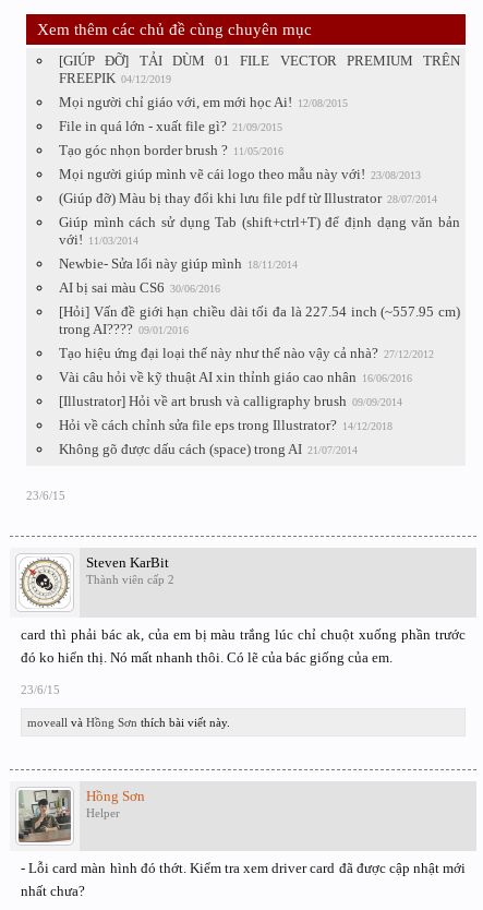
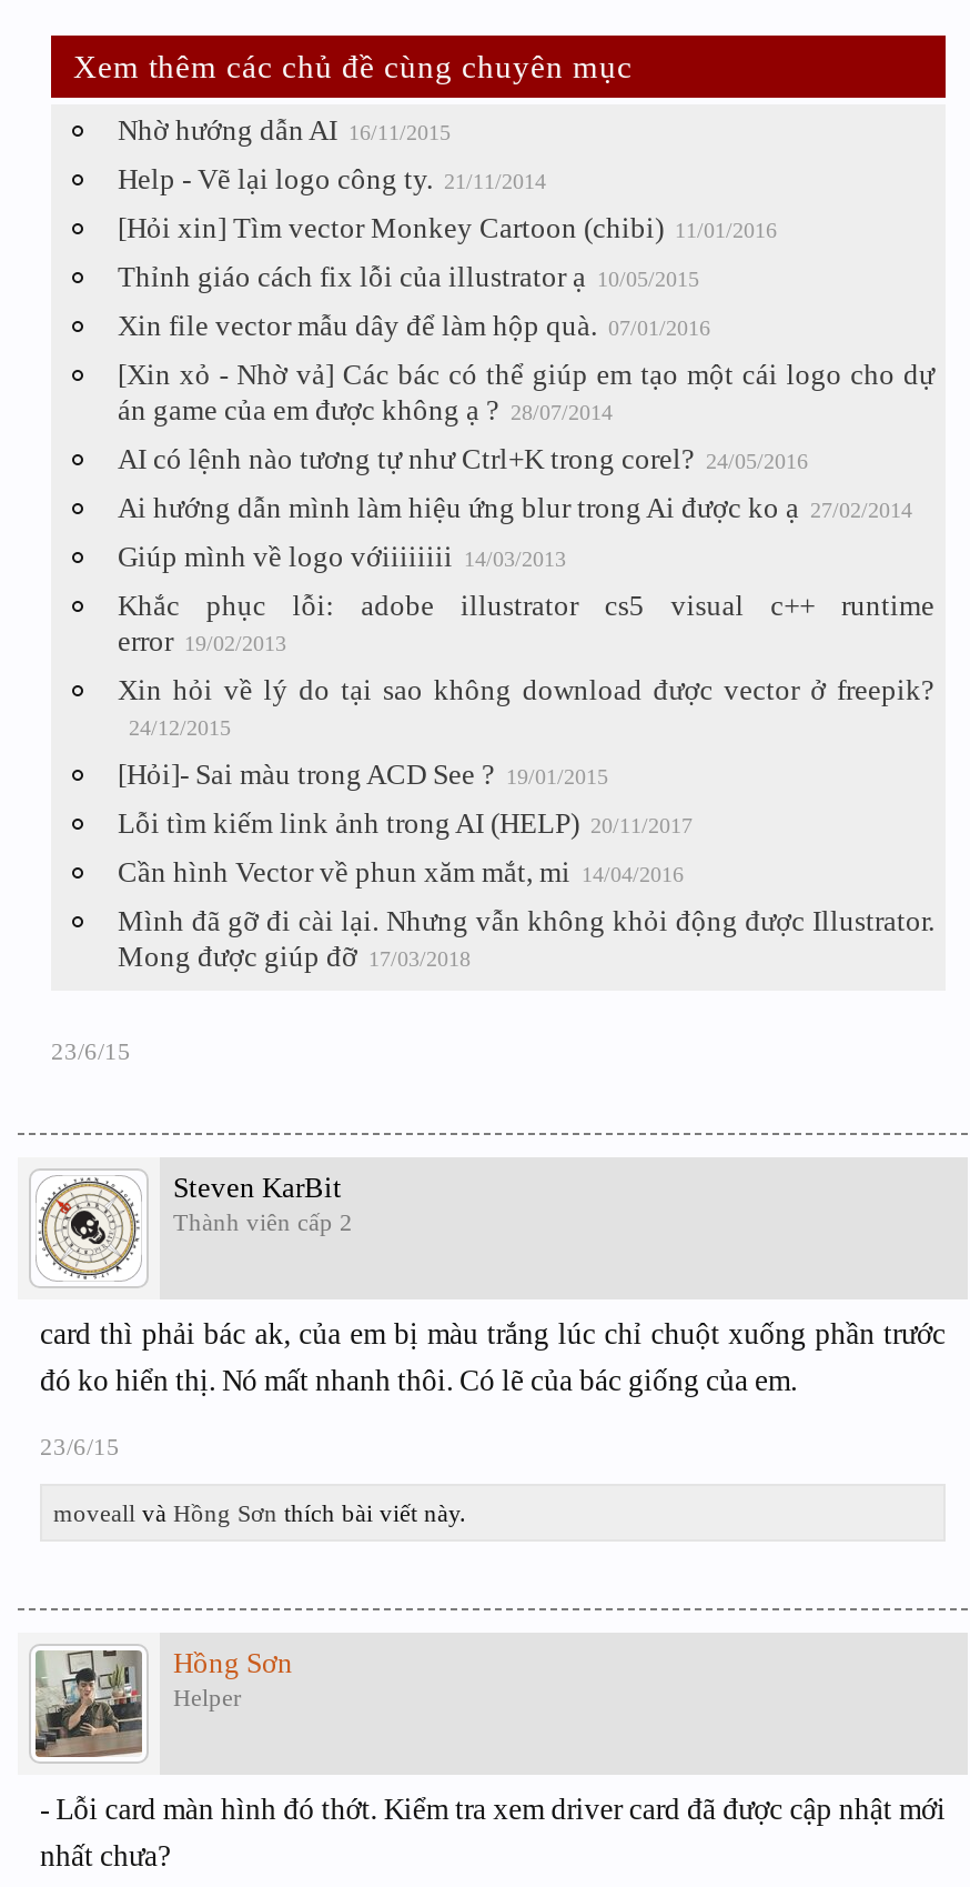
- [GIÚP ĐỠ] TẢI DÙM 01 FILE VECTOR PREMIUM TRÊN
- FREEPIK 04/12/2019
+ Nhờ hướng dẫn AI 16/11/2015

- Mọi người chỉ giáo với, em mới học Ai! 12/08/2015
+ Help - Vẽ lại logo công ty. 21/11/2014

- File in quá lớn - xuất file gì? 21/09/2015
+ [Hỏi xin] Tìm vector Monkey Cartoon (chibi) 11/01/2016

- Tạo góc nhọn border brush ? 11/05/2016
+ Thỉnh giáo cách fix lỗi của illustrator ạ 10/05/2015

- Mọi người giúp mình vẽ cái logo theo mẫu này với! 23/08/2013
+ Xin file vector mẫu dây để làm hộp quà. 07/01/2016

- (Giúp đỡ) Màu bị thay đổi khi lưu file pdf từ Illustrator 28/07/2014
+ [Xin xỏ - Nhờ vả] Các bác có thể giúp em tạo một cái logo cho dự
+ án game của em được không ạ ? 28/07/2014

- Giúp mình cách sử dụng Tab (shift+ctrl+T) để định dạng văn bản
- với! 11/03/2014
+ AI có lệnh nào tương tự như Ctrl+K trong corel? 24/05/2016

- Newbie- Sửa lổi này giúp mình 18/11/2014
+ Ai hướng dẫn mình làm hiệu ứng blur trong Ai được ko ạ 27/02/2014

- AI bị sai màu CS6 30/06/2016
+ Giúp mình về logo vớiiiiiiii 14/03/2013

- [Hỏi] Vấn đề giới hạn chiều dài tối đa là 227.54 inch (~557.95 cm)
- trong AI???? 09/01/2016
+ Khắc phục lỗi: adobe illustrator cs5 visual c++ runtime
+ error 19/02/2013

- Tạo hiệu ứng đại loại thế này như thế nào vậy cả nhà? 27/12/2012
+ Xin hỏi về lý do tại sao không download được vector ở freepik?
+ 24/12/2015

- Vài câu hỏi về kỹ thuật AI xin thỉnh giáo cao nhân 16/06/2016
+ [Hỏi]- Sai màu trong ACD See ? 19/01/2015

- [Illustrator] Hỏi về art brush và calligraphy brush 09/09/2014
+ Lỗi tìm kiếm link ảnh trong AI (HELP) 20/11/2017

- Hỏi về cách chỉnh sửa file eps trong Illustrator? 14/12/2018
+ Cần hình Vector về phun xăm mắt, mi 14/04/2016

- Không gõ được dấu cách (space) trong AI 21/07/2014
+ Mình đã gỡ đi cài lại. Nhưng vẫn không khỏi động được Illustrator.
+ Mong được giúp đỡ 17/03/2018
